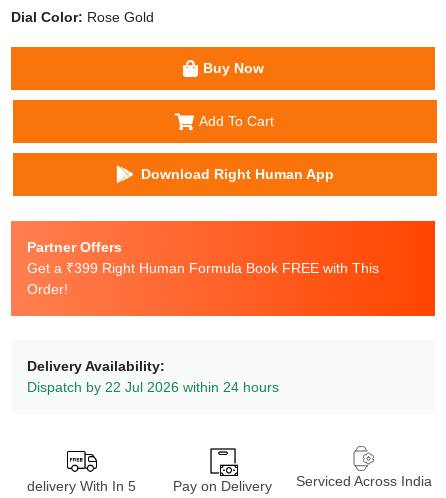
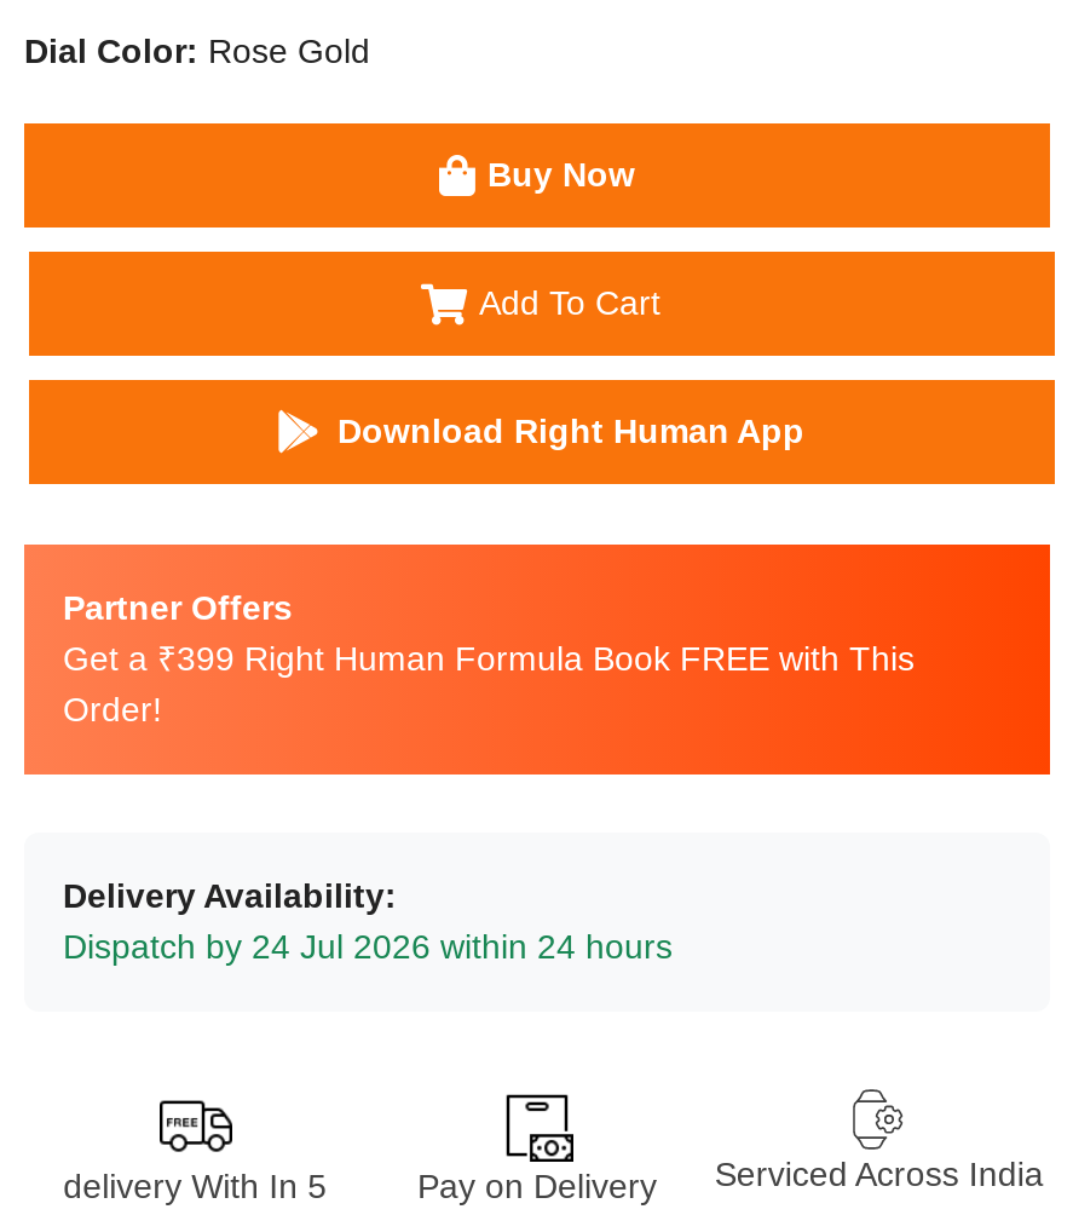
- Dispatch by 22 Jul 2026 within 24 hours
+ Dispatch by 24 Jul 2026 within 24 hours
